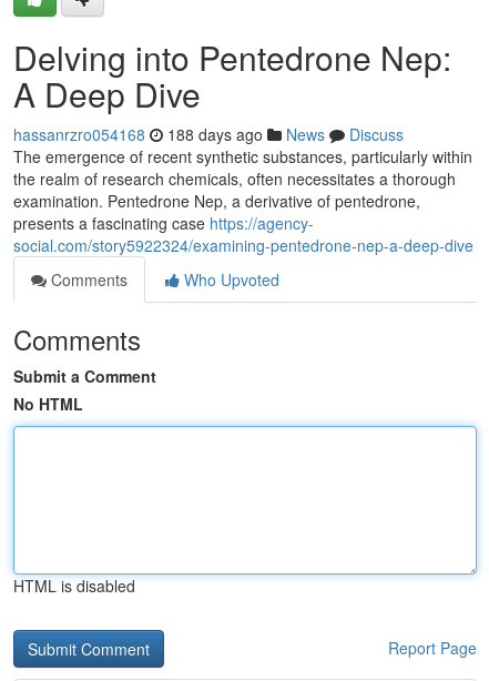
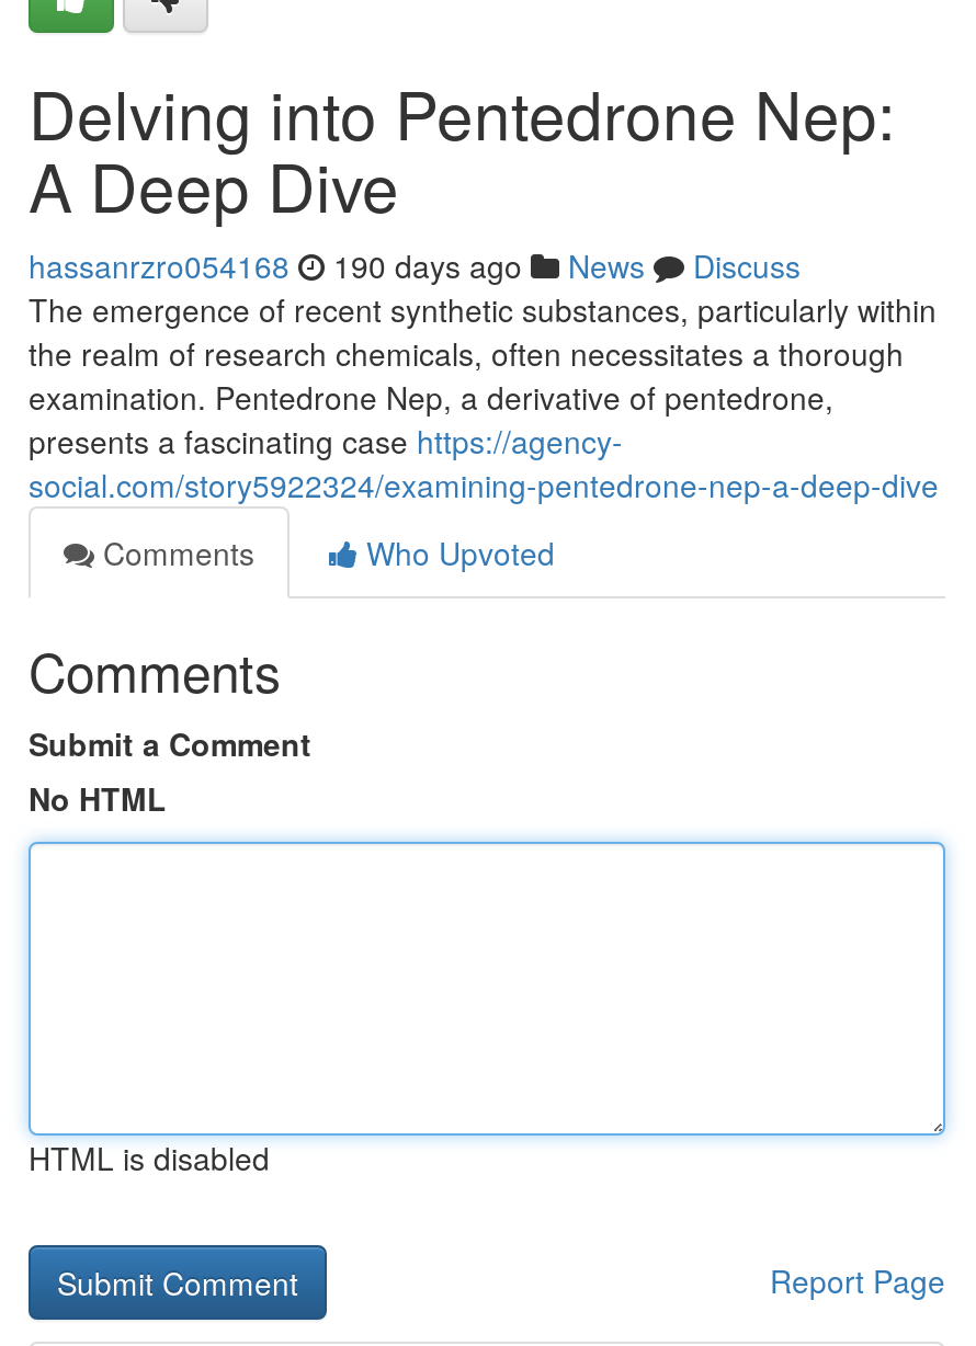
- hassanrzro054168 188 days ago News Discuss
+ hassanrzro054168 190 days ago News Discuss
